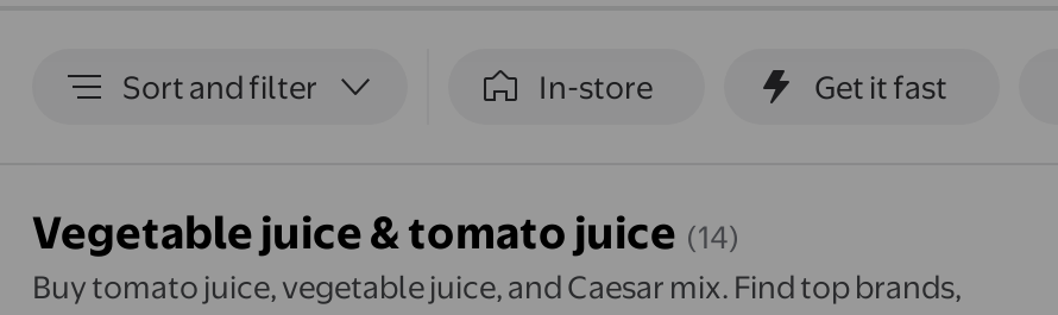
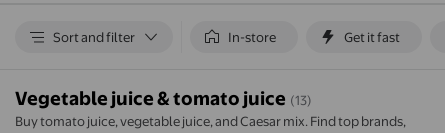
- Vegetable juice & tomato juice (14)
+ Vegetable juice & tomato juice (13)
